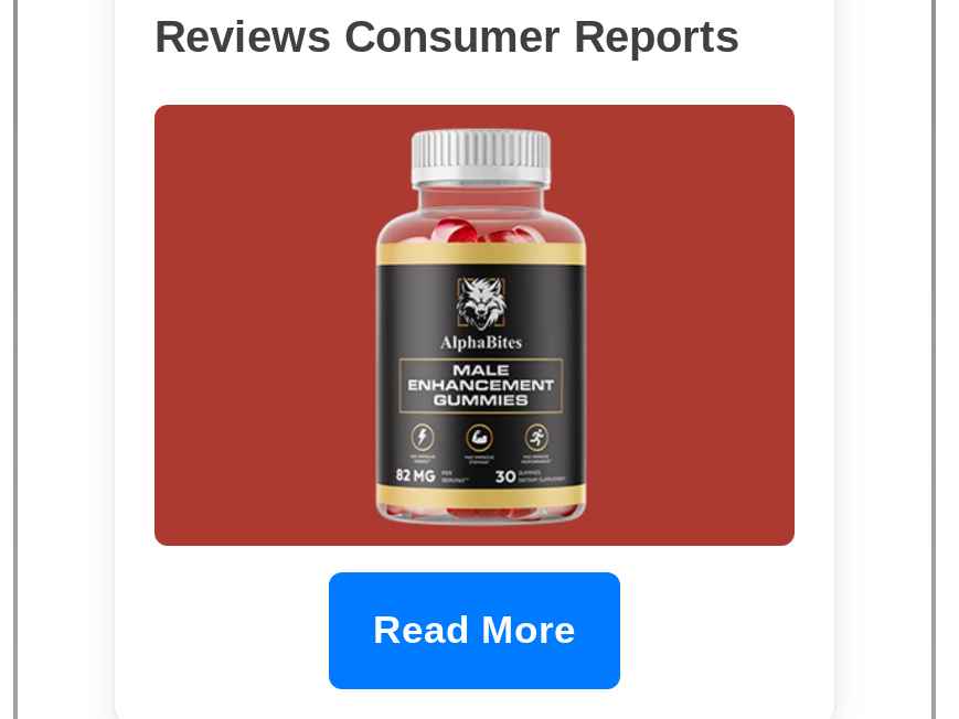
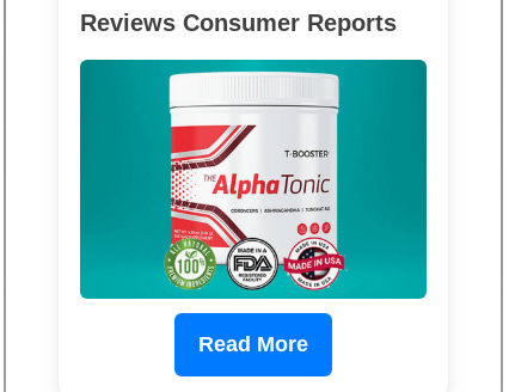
- [image]
+ [image]
